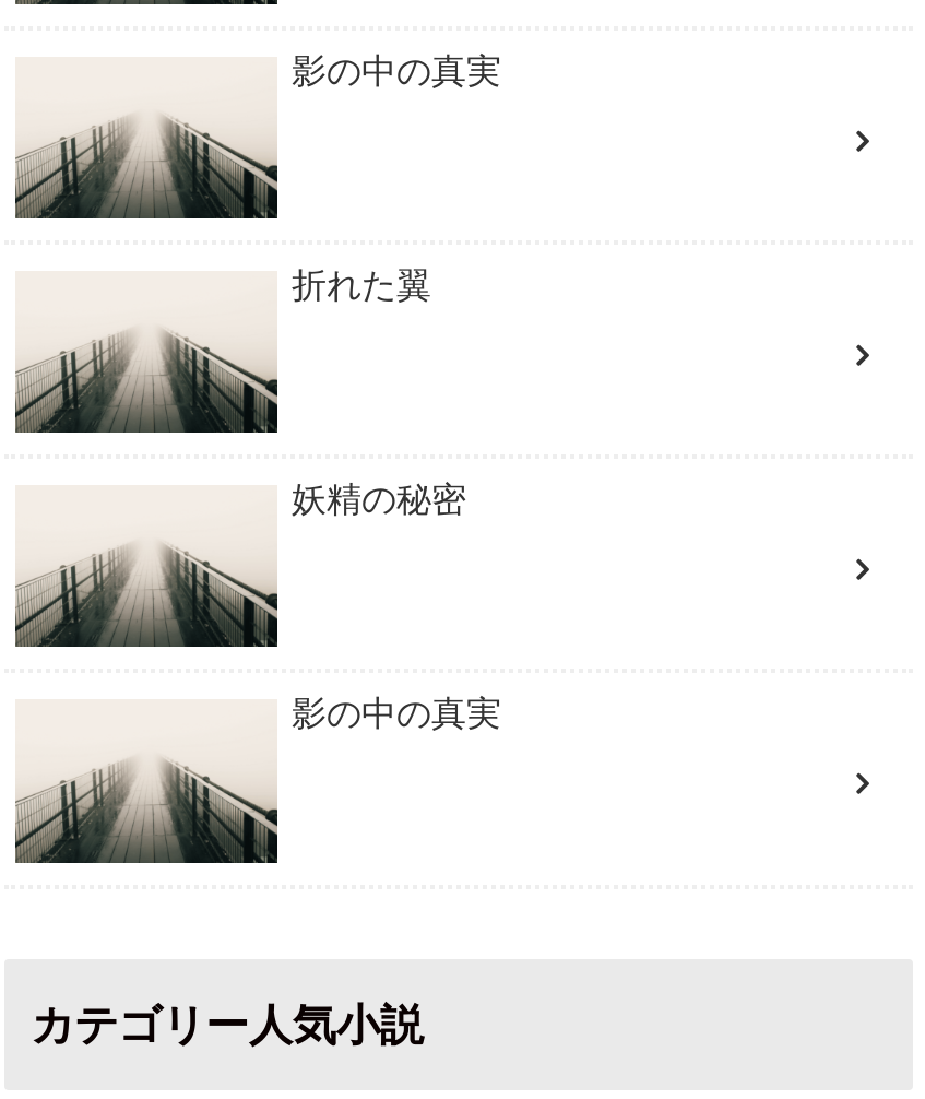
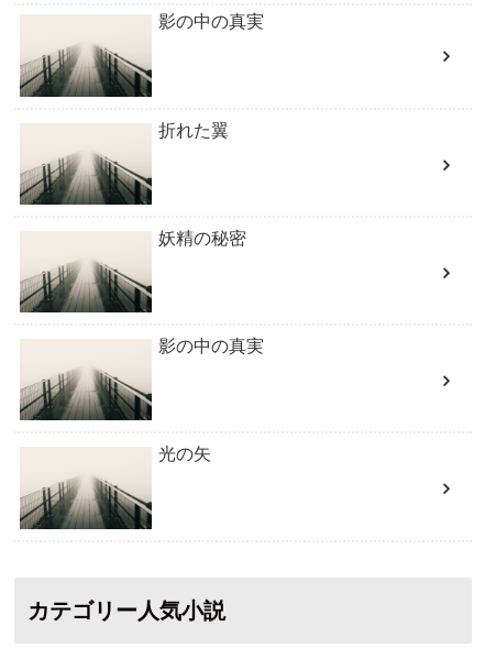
+ 光の矢
